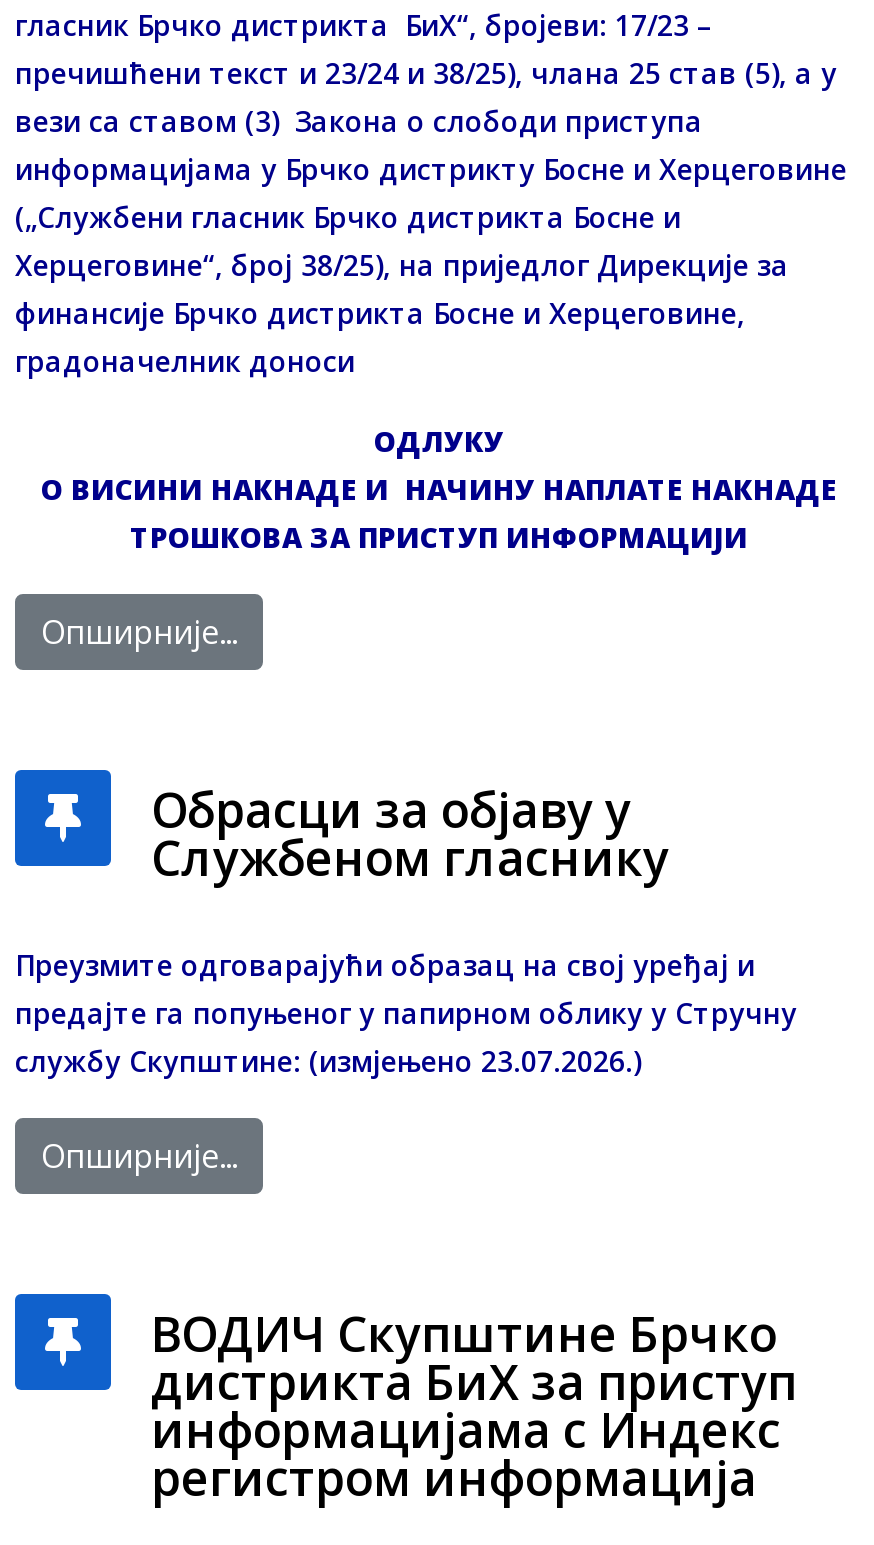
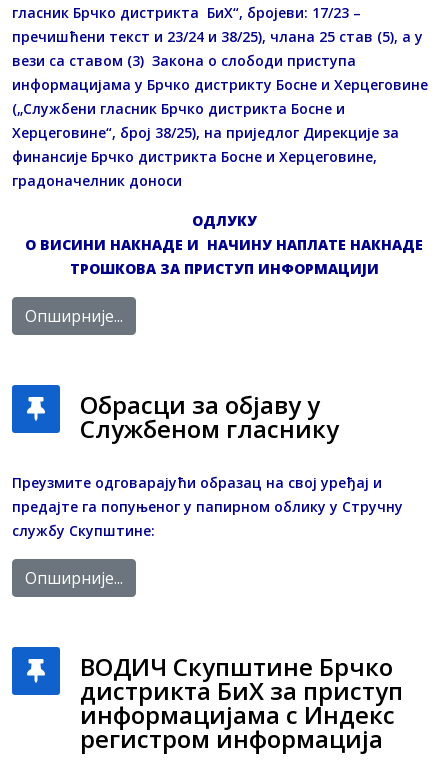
- службу Скупштине: (измјењено 23.07.2026.)
+ службу Скупштине:
